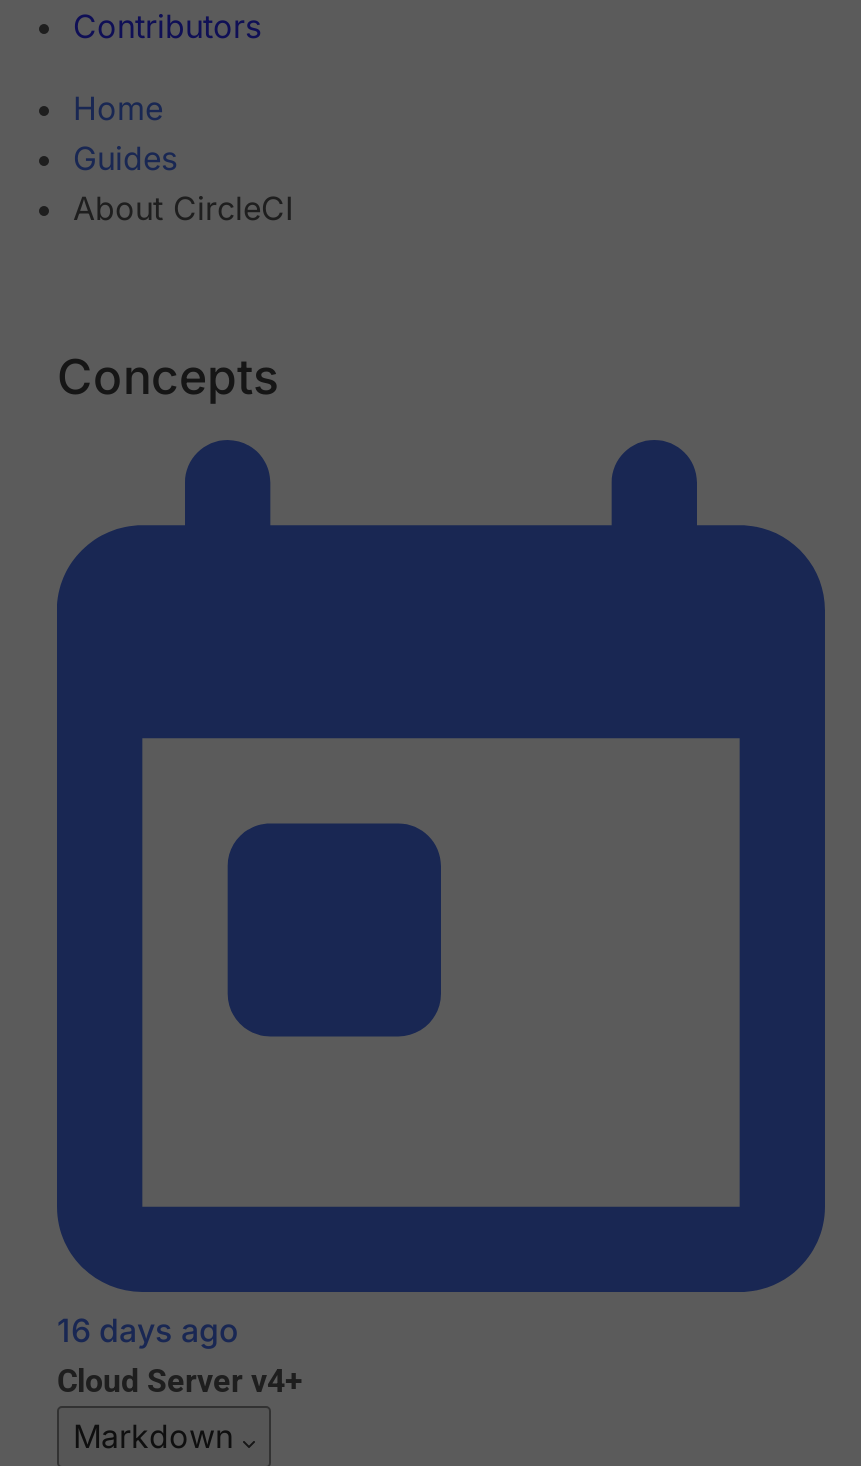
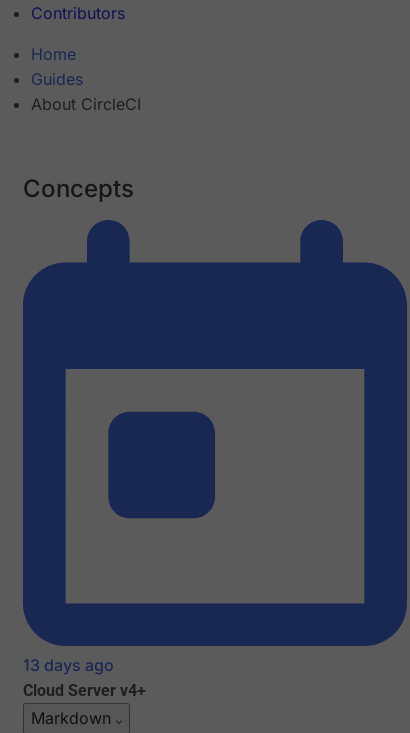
- 16 days ago
+ 13 days ago
